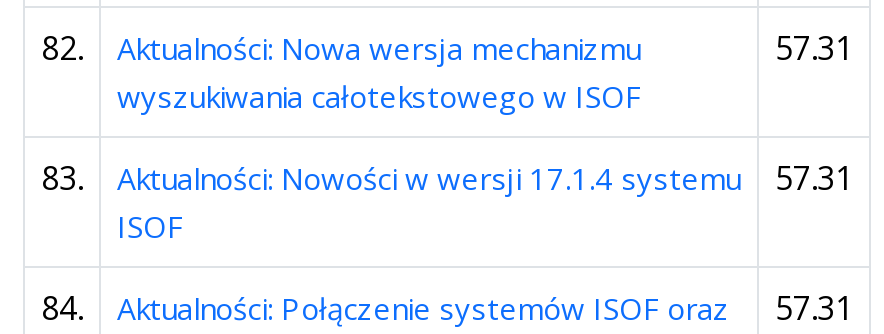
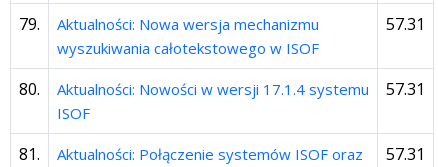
- 82. Aktualności: Nowa wersja mechanizmu
+ 79. Aktualności: Nowa wersja mechanizmu

- 83. Aktualności: Nowości w wersji 17.1.4 systemu 57.31
+ 80. Aktualności: Nowości w wersji 17.1.4 systemu 57.31

- 84. Aktualności: Połączenie systemów ISOF oraz 57.31
+ 81. Aktualności: Połączenie systemów ISOF oraz 57.31
